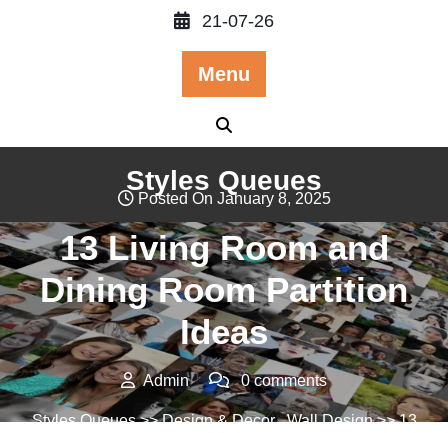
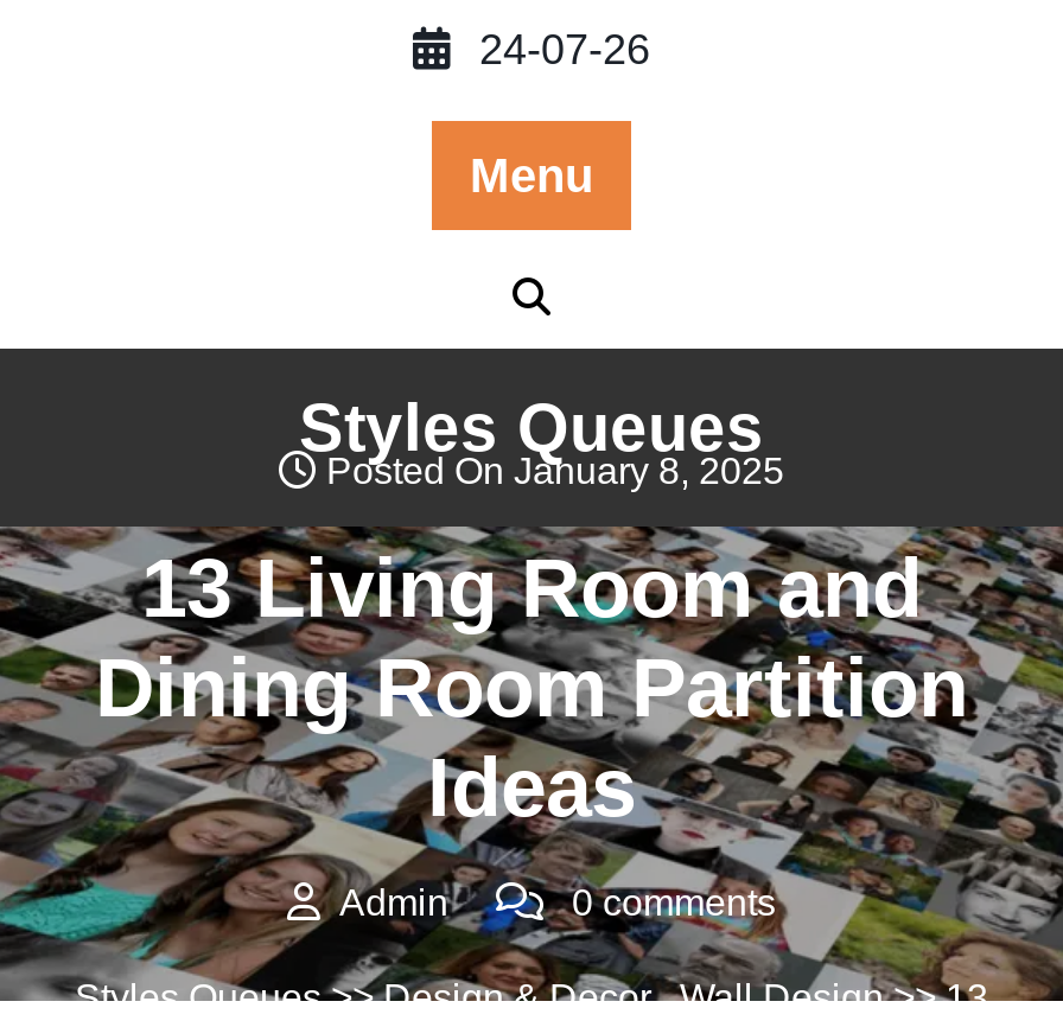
- 21-07-26
+ 24-07-26
